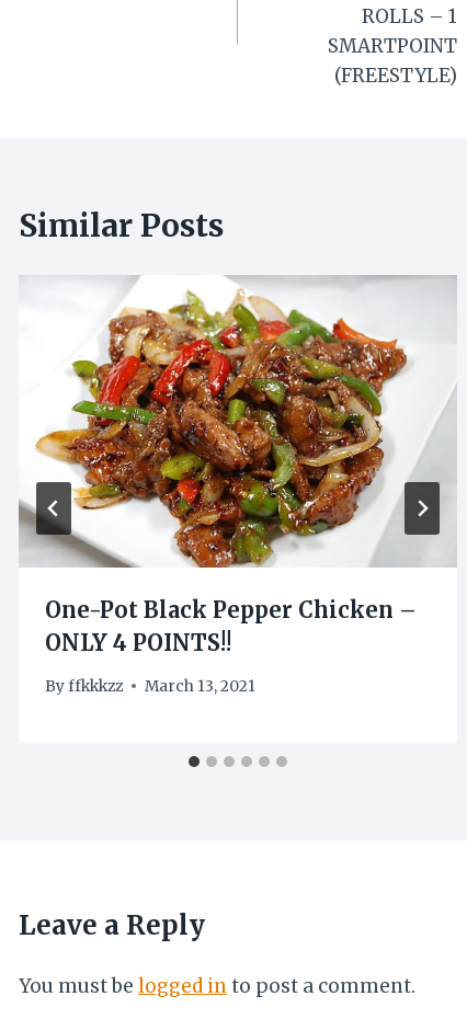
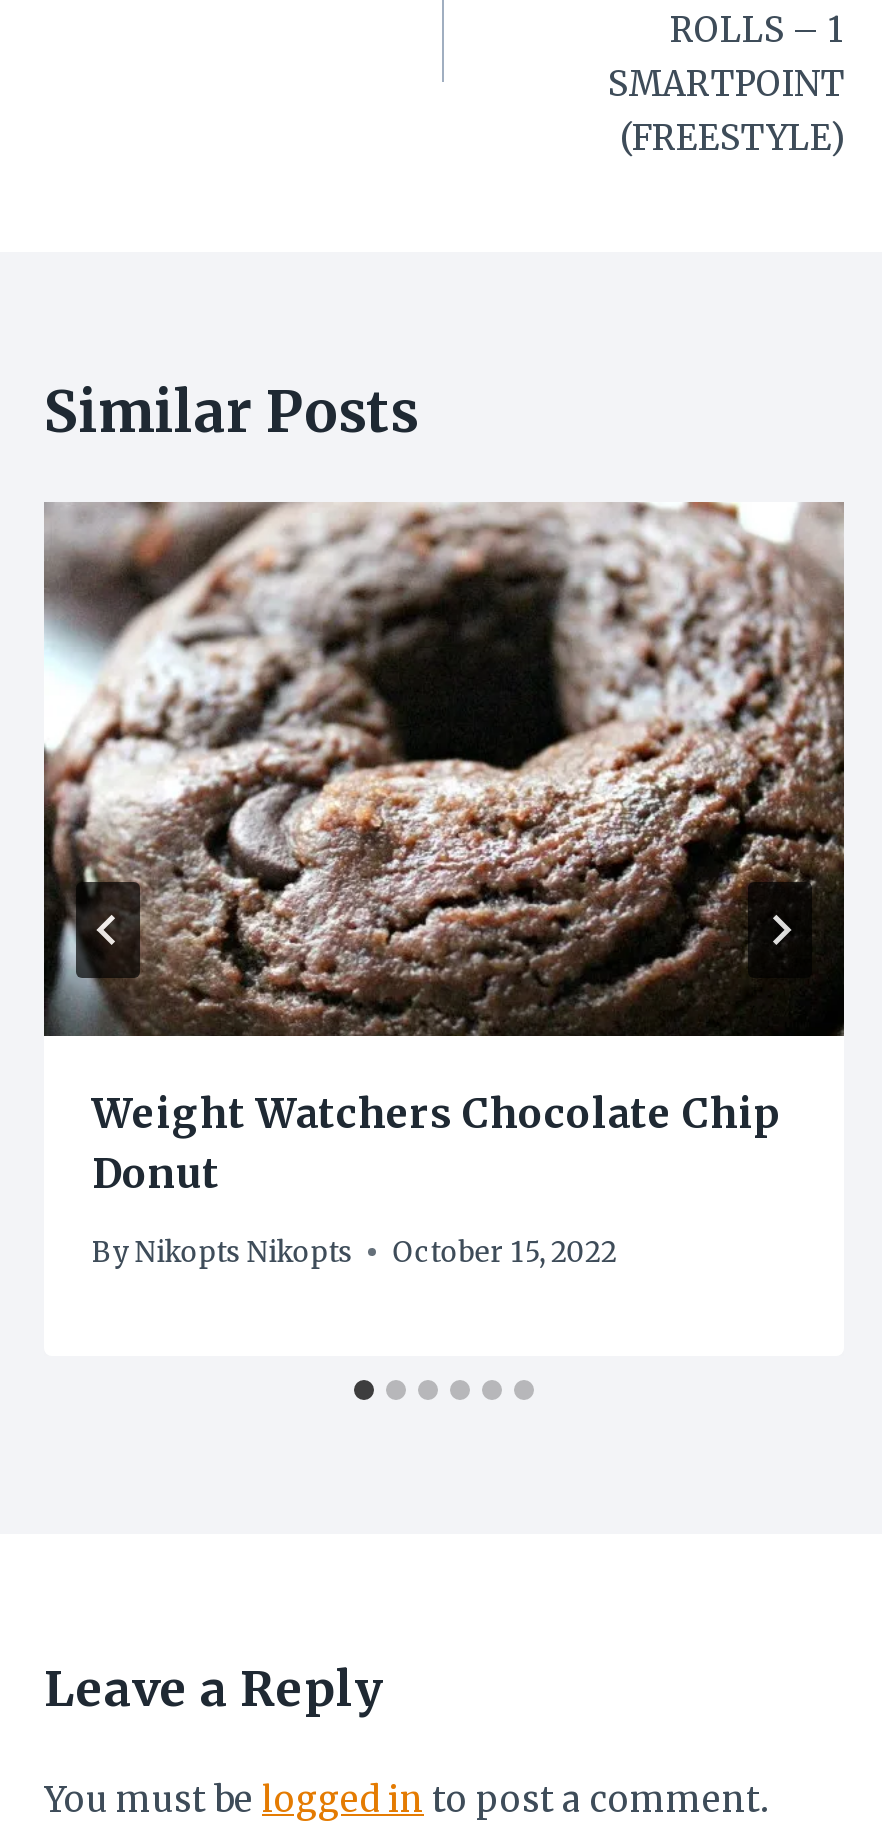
- [image]
- One-Pot Black Pepper Chicken –
- ONLY 4 POINTS!!
+ [image]
+ Weight Watchers Chocolate Chip
+ Donut

- By ffkkkzz
- March 13, 2021
+ By Nikopts Nikopts
+ October 15, 2022
